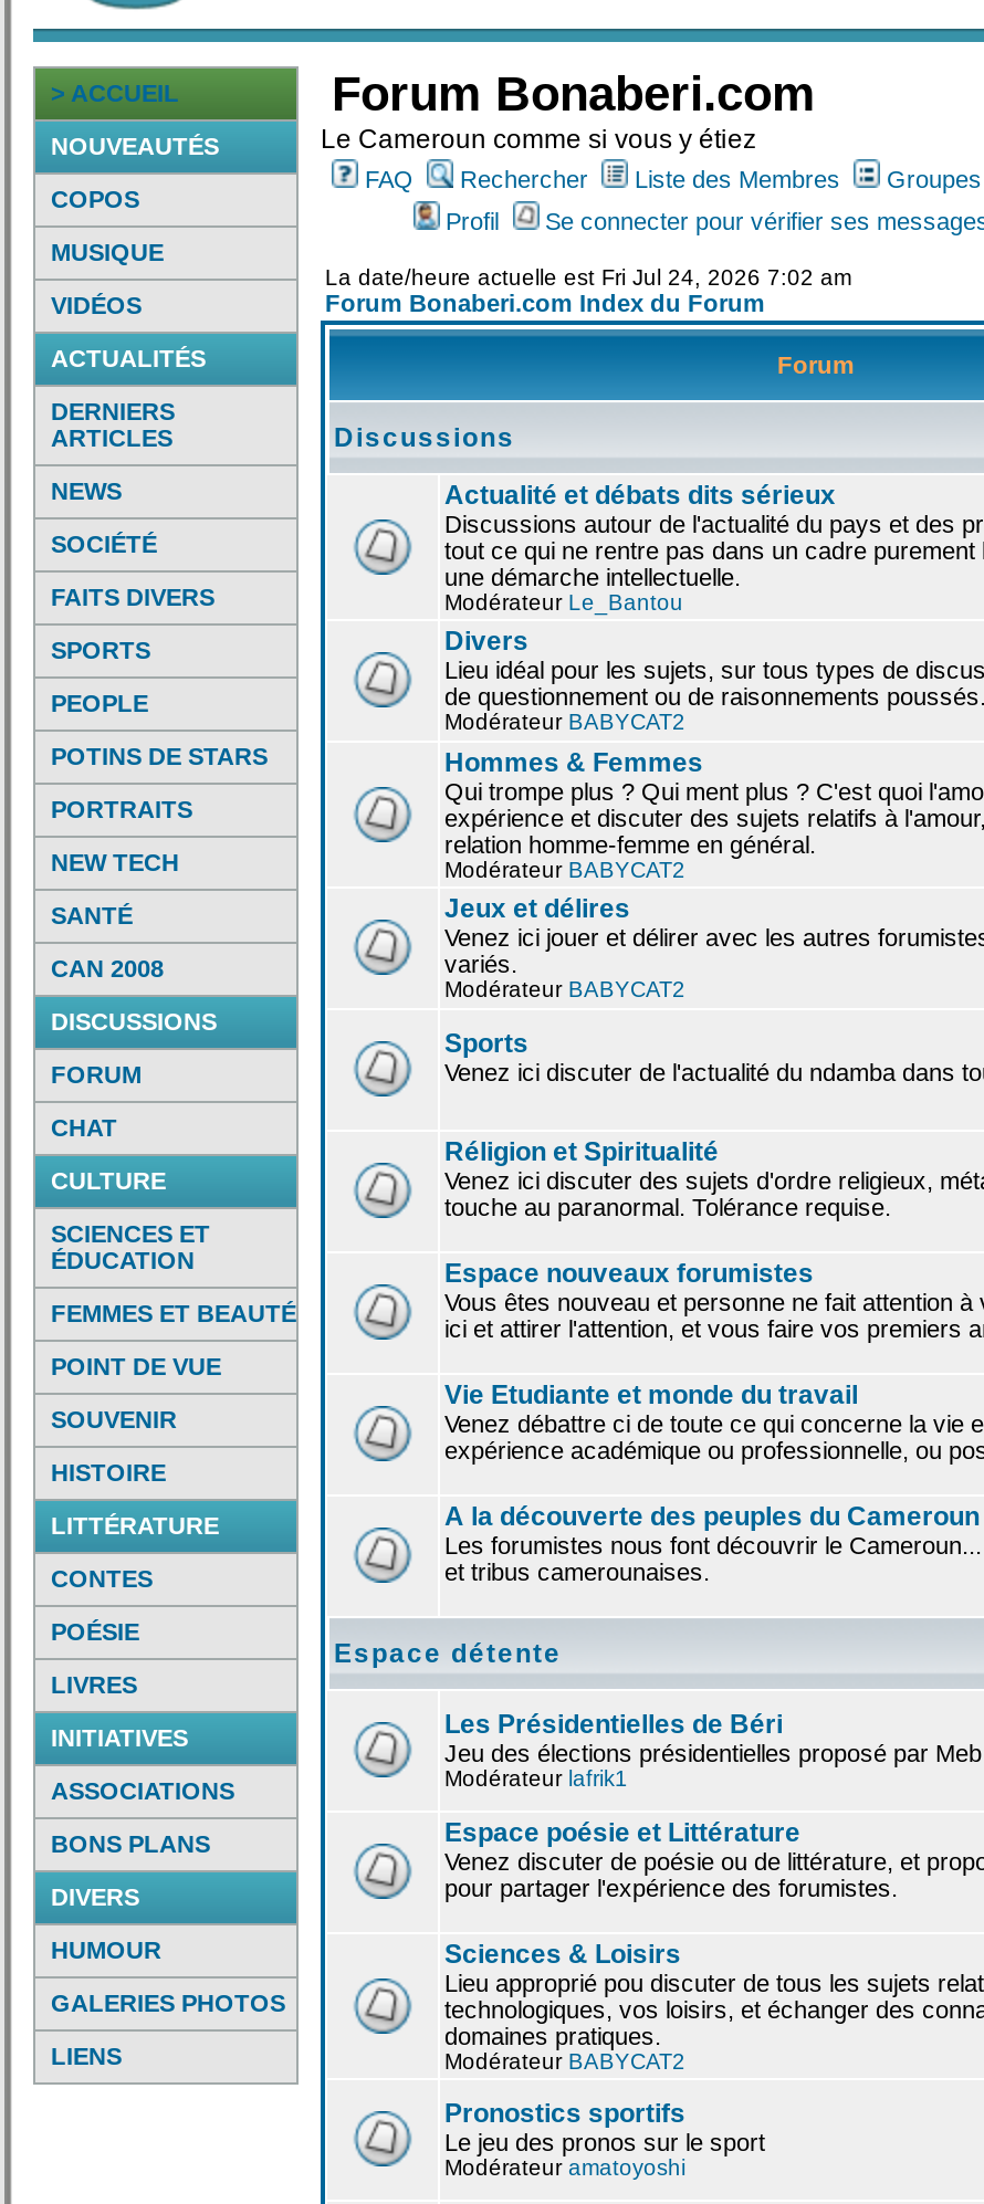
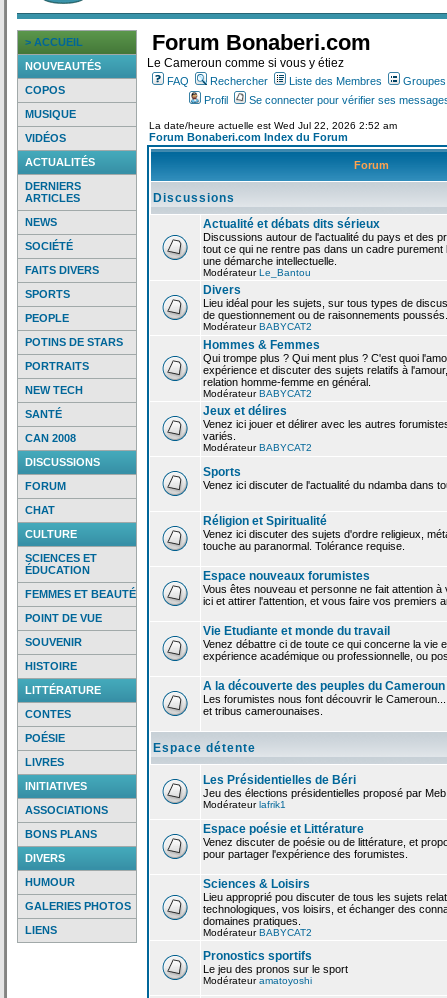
- La date/heure actuelle est Fri Jul 24, 2026 7:02 am
+ La date/heure actuelle est Wed Jul 22, 2026 2:52 am
